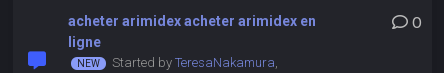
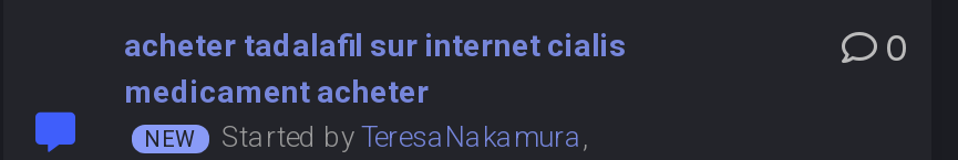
- acheter arimidex acheter arimidex en
- ligne
+ acheter tadalafil sur internet cialis
+ medicament acheter
